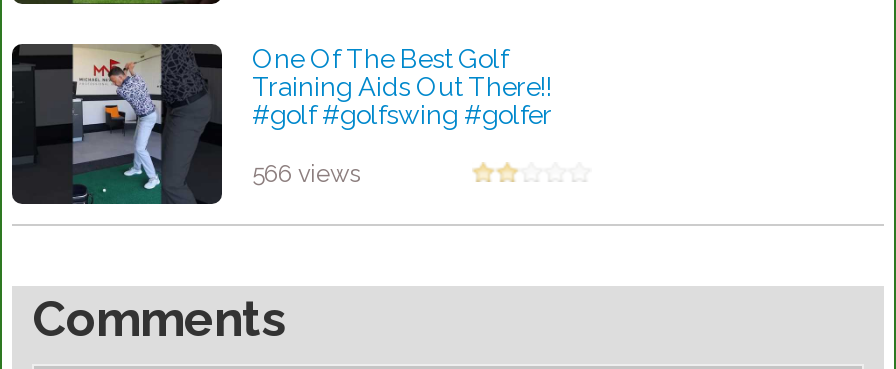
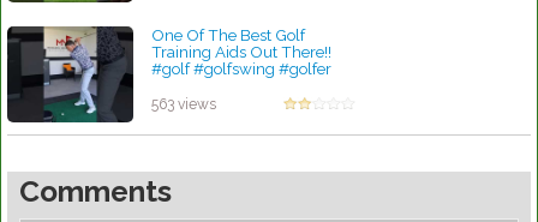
- 566 views
+ 563 views
